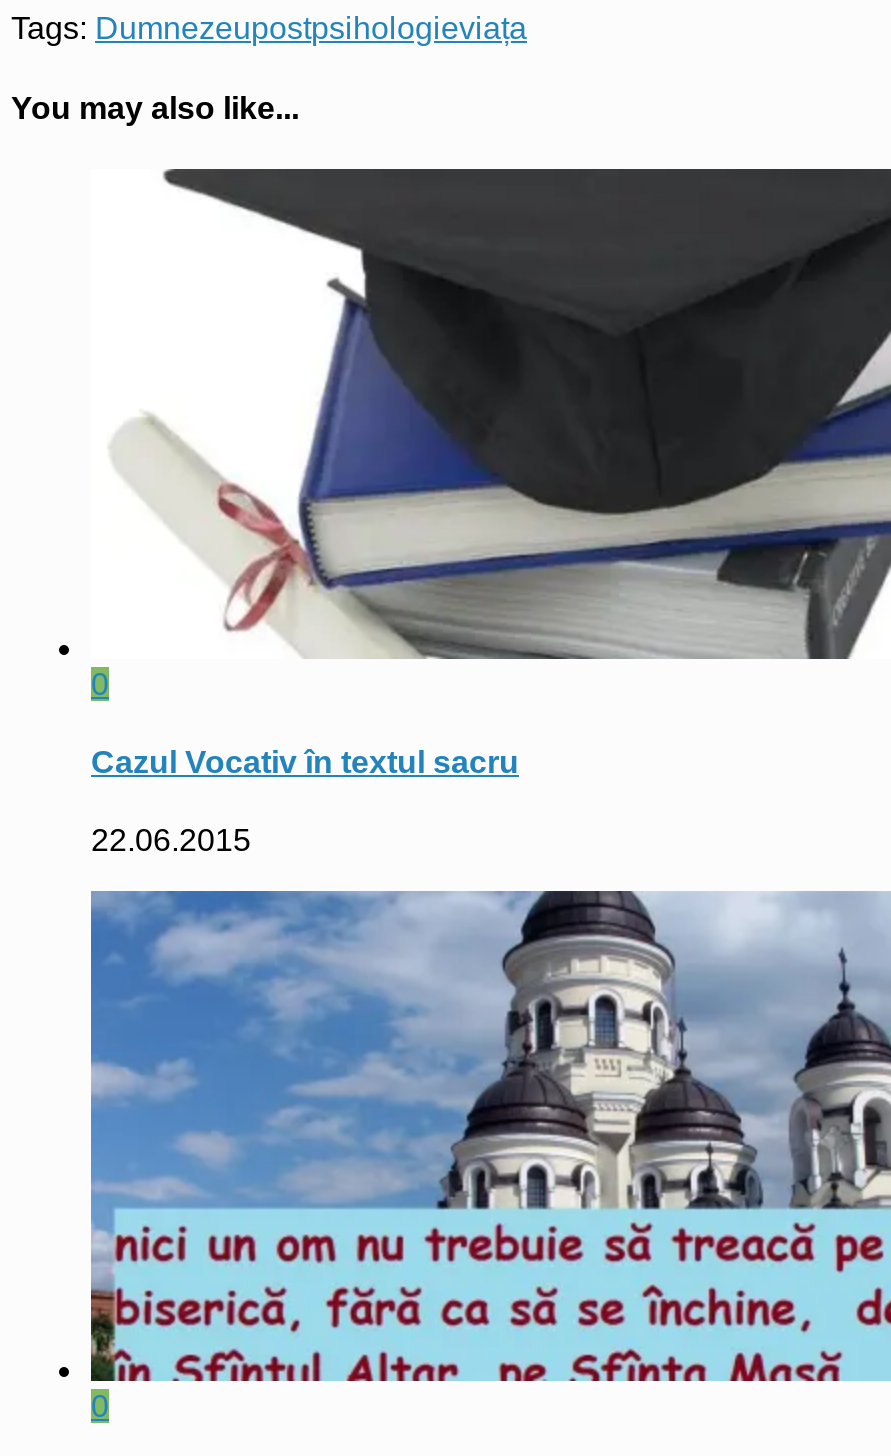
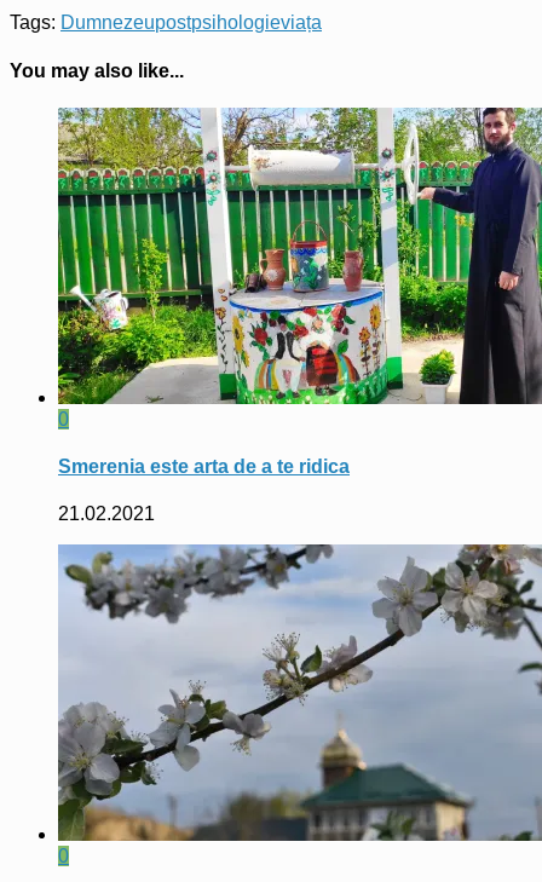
- [image]
+ [image]

- Cazul Vocativ în textul sacru
+ Smerenia este arta de a te ridica

- 22.06.2015
+ 21.02.2021

- [image]
+ [image]
